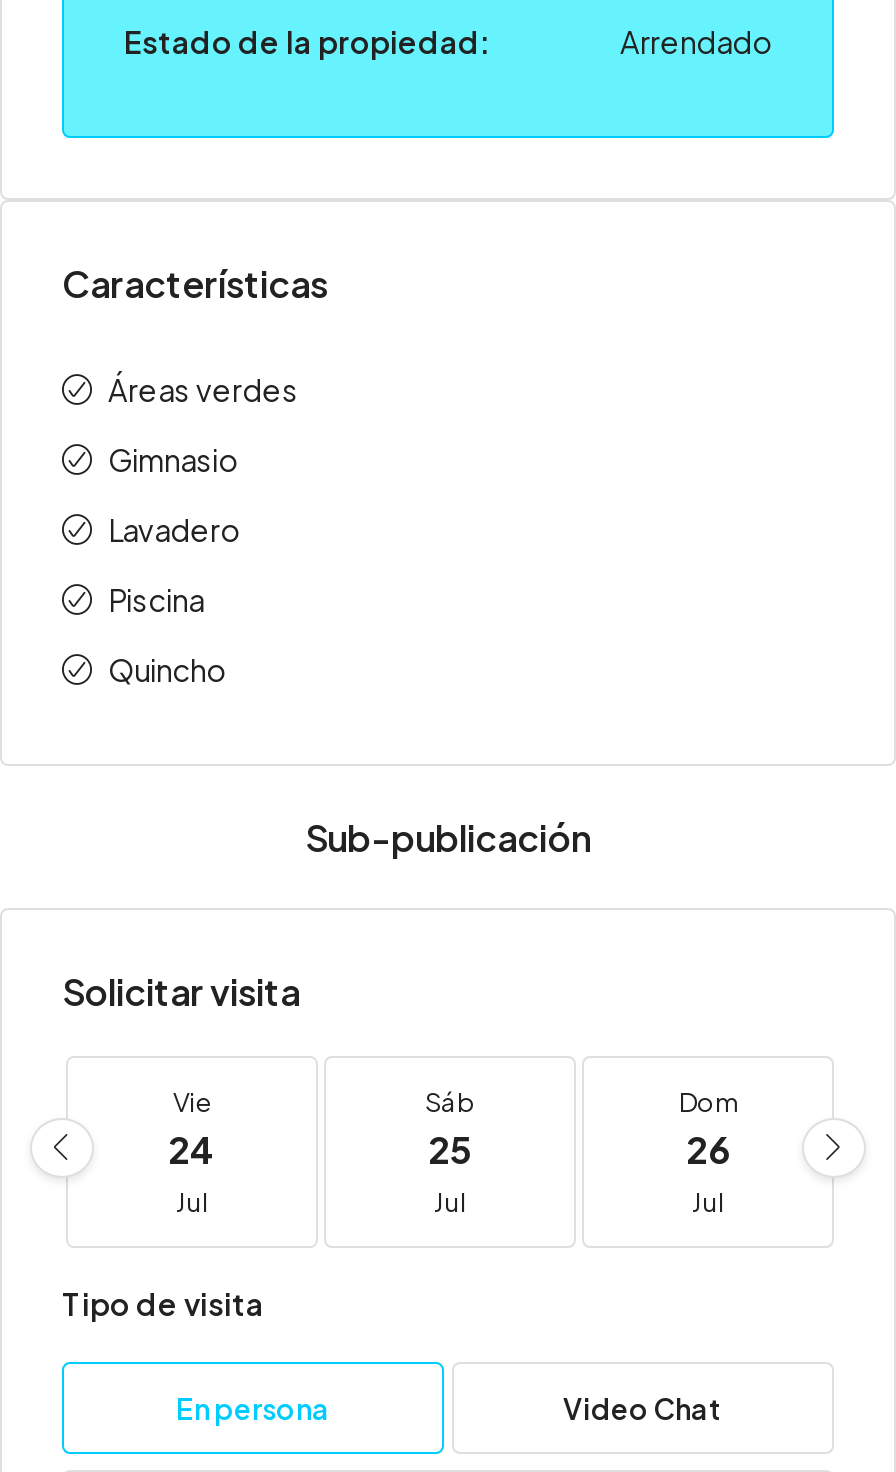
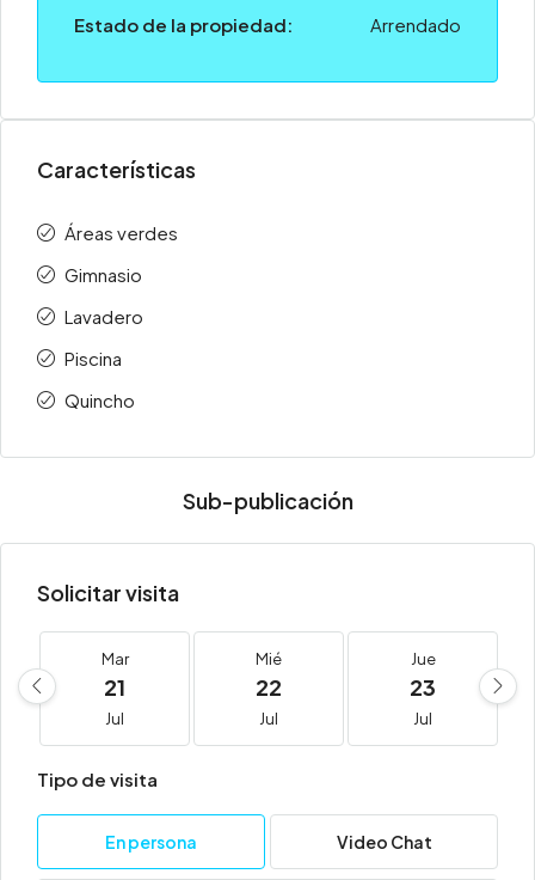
- Vie
- 24
+ Mar
+ 21

- Sáb
- 25
+ Mié
+ 22

- Dom
- 26
+ Jue
+ 23
